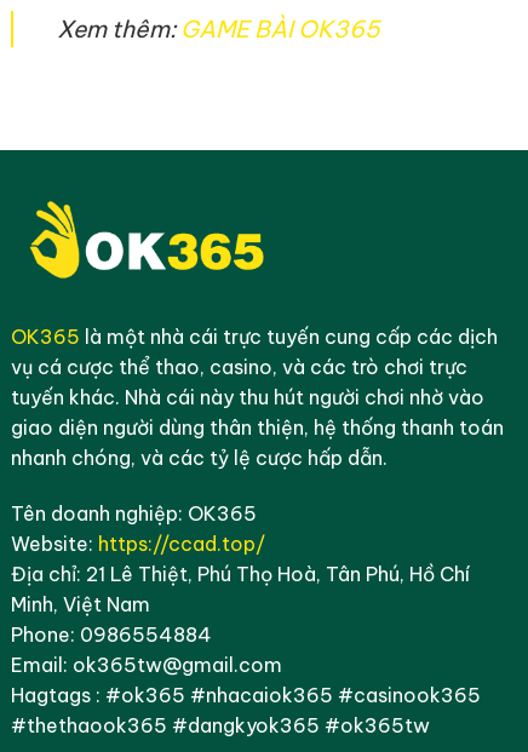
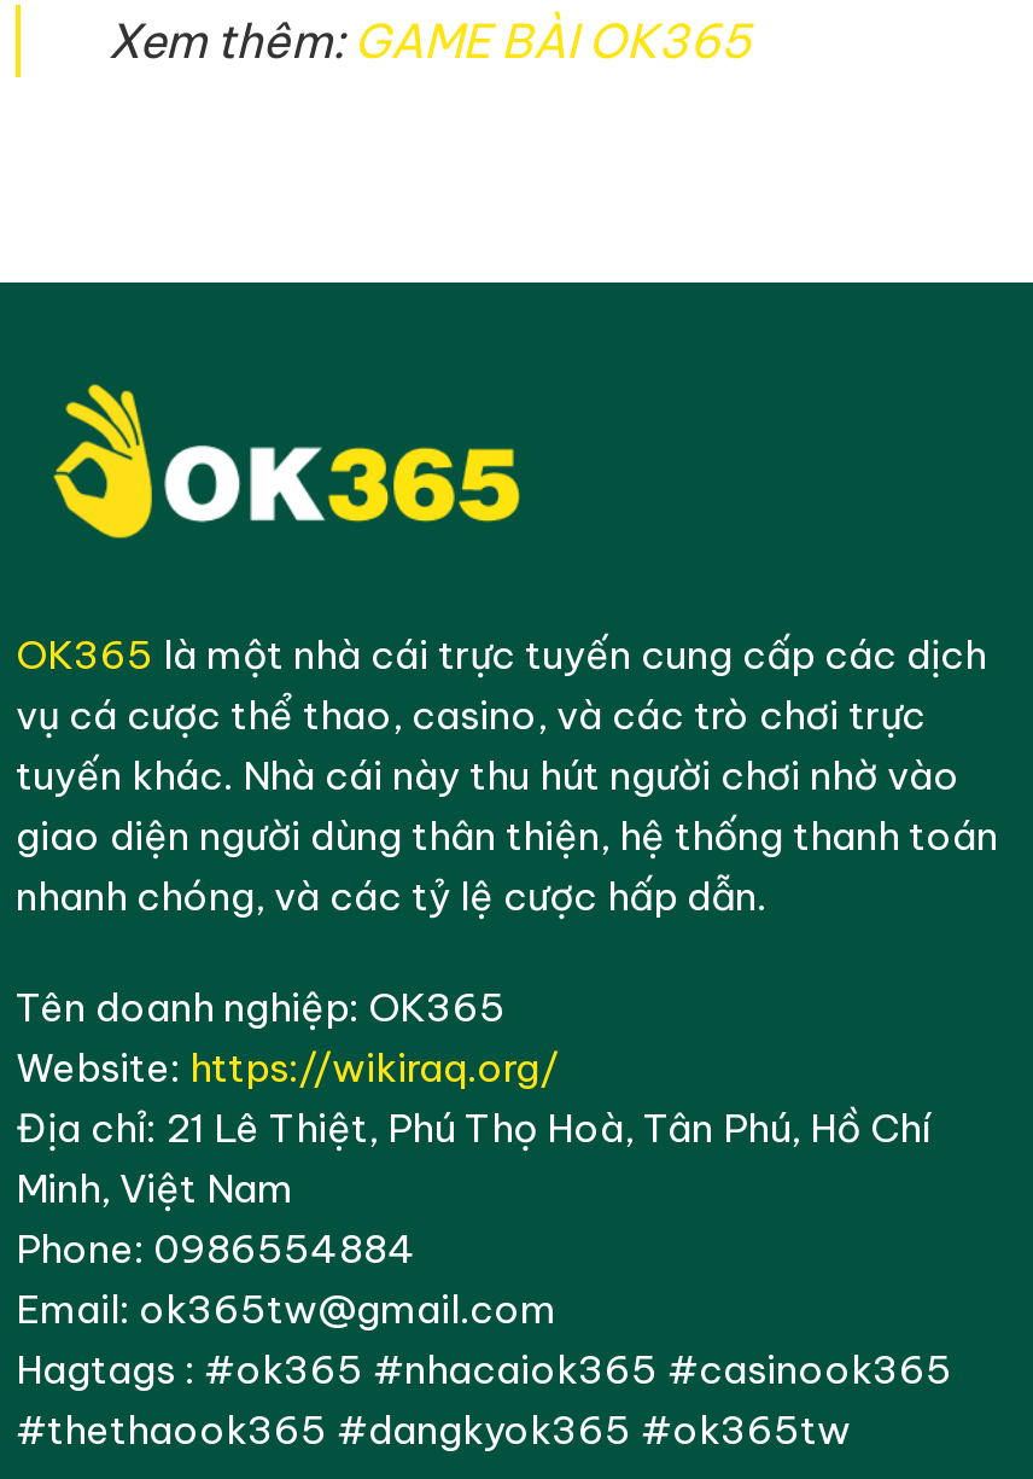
- Website: https://ccad.top/
+ Website: https://wikiraq.org/
